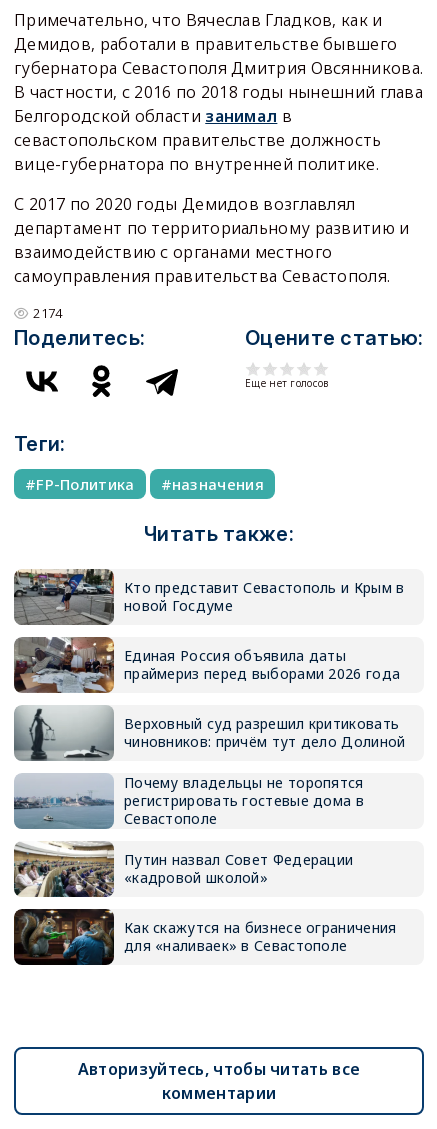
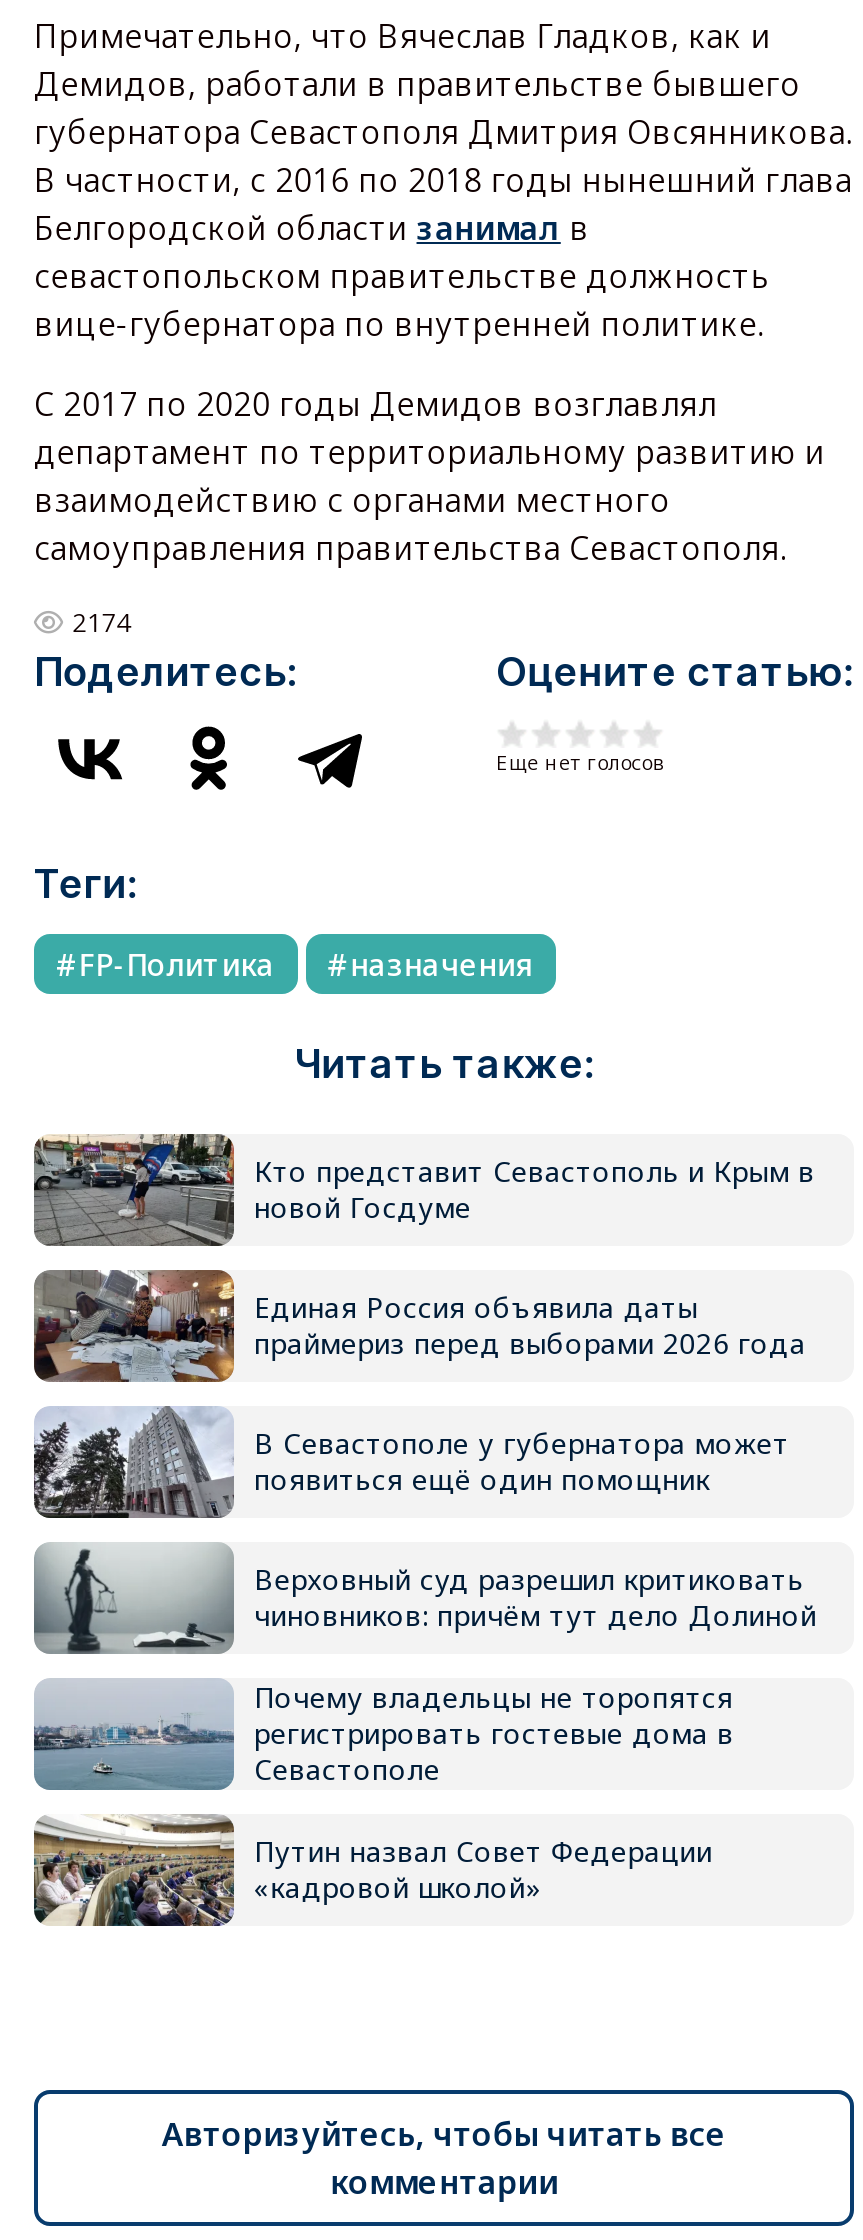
+ [image]
+ В Севастополе у губернатора может
+ появиться ещё один помощник

moved down: [image] | Верховный суд разрешил критиковать | чиновников: причём тут дело Долиной | Почему владельцы не торопятся | регистрировать гостевые дома в | Севастополе | Путин назвал Совет Федерации | «кадровой школой»

- [image]
- Как скажутся на бизнесе ограничения
- для «наливаек» в Севастополе
